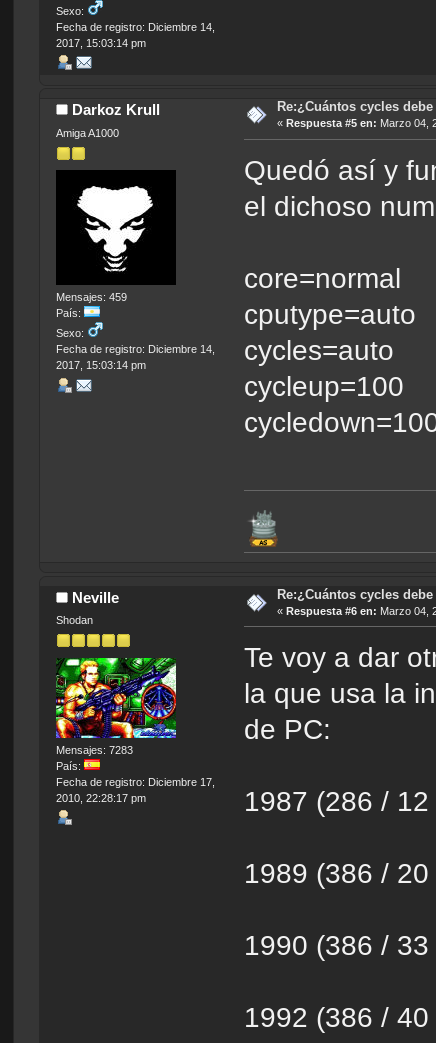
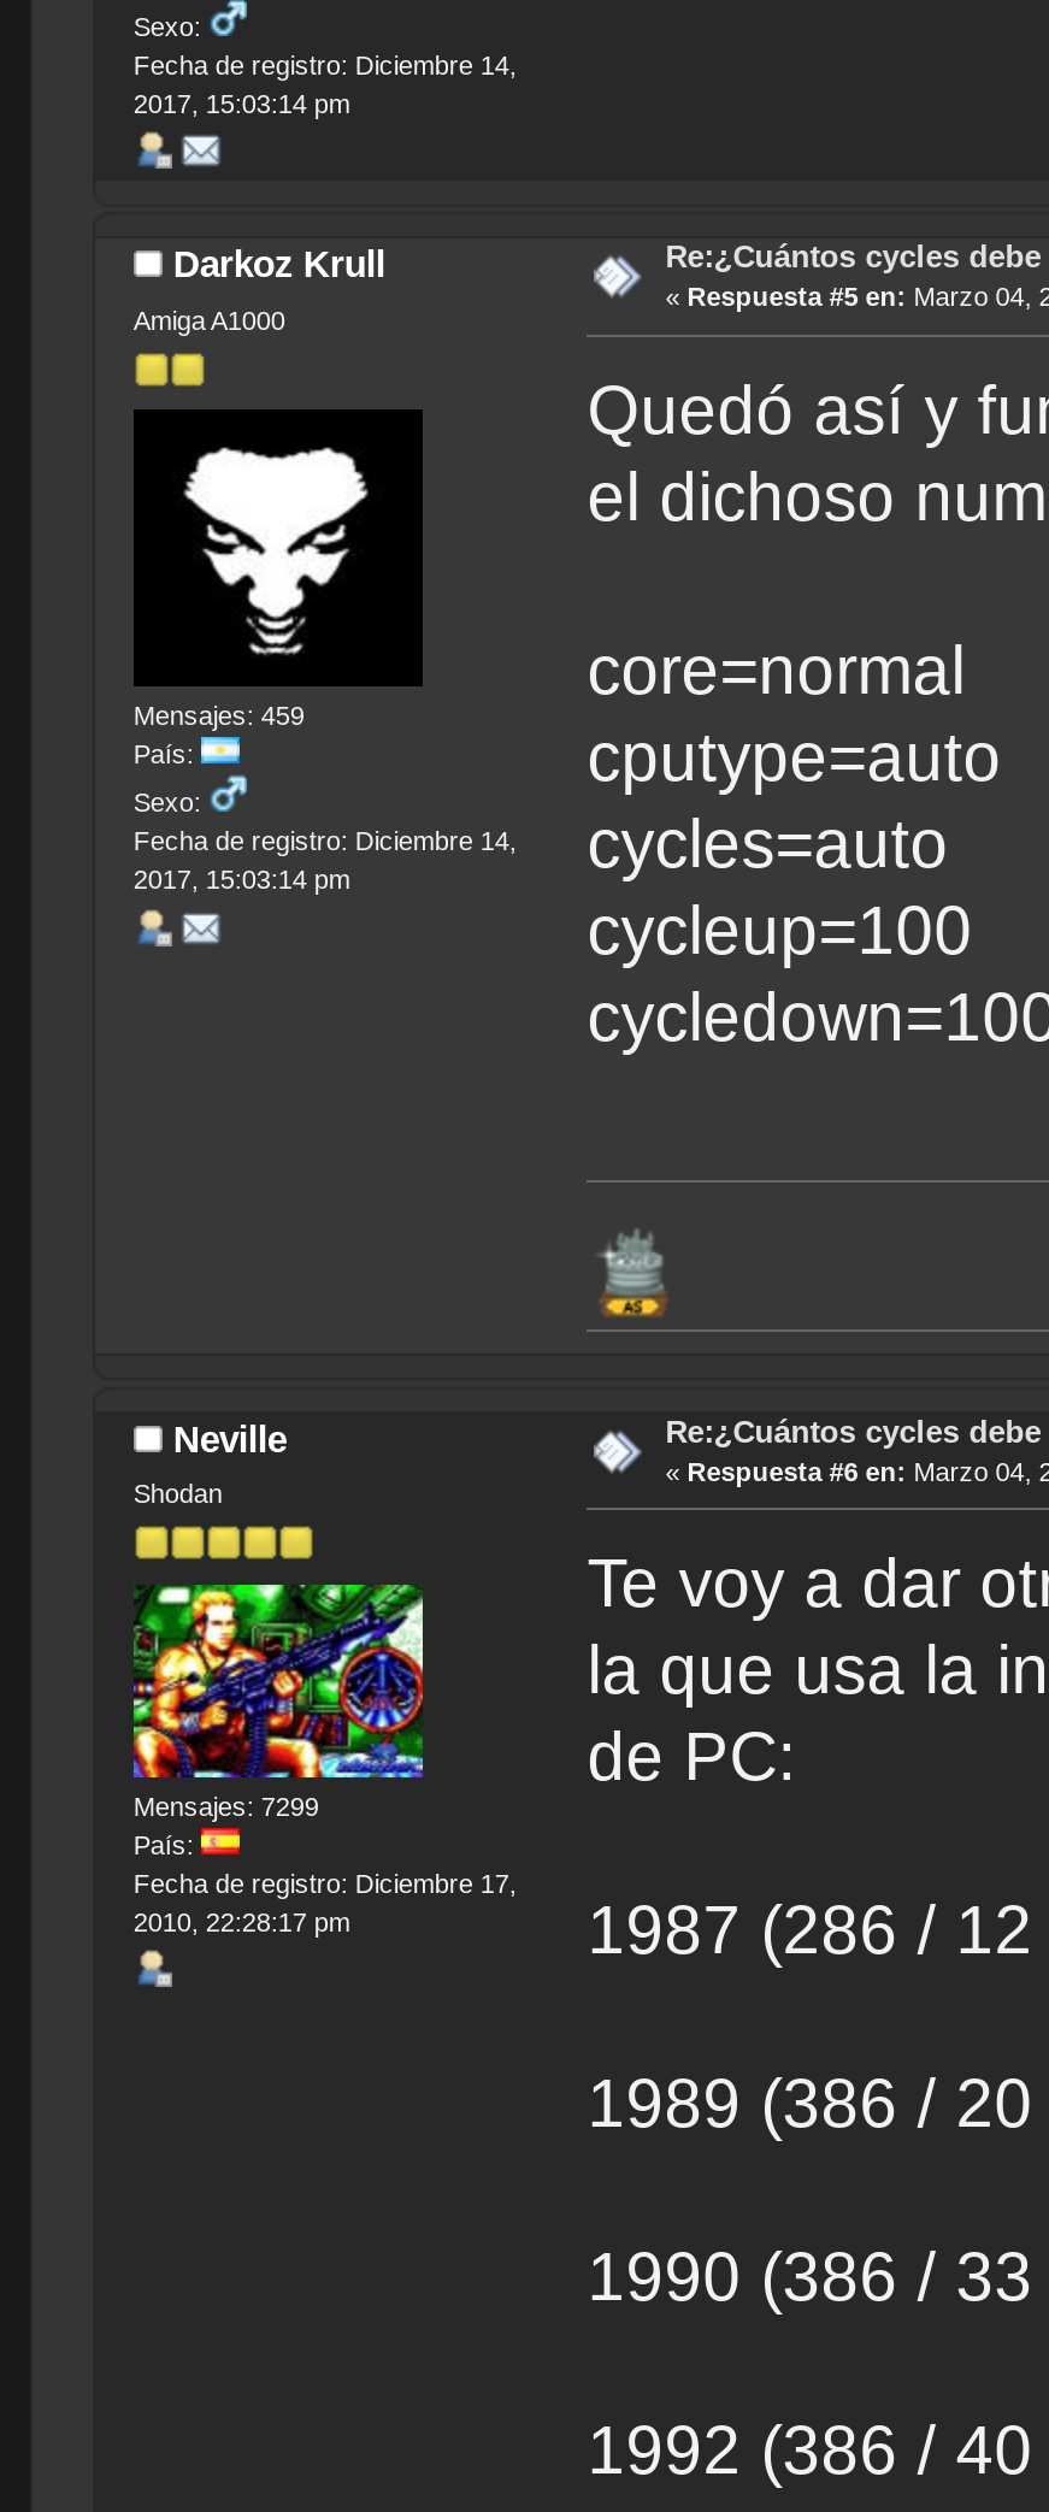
- Mensajes: 7283
+ Mensajes: 7299
